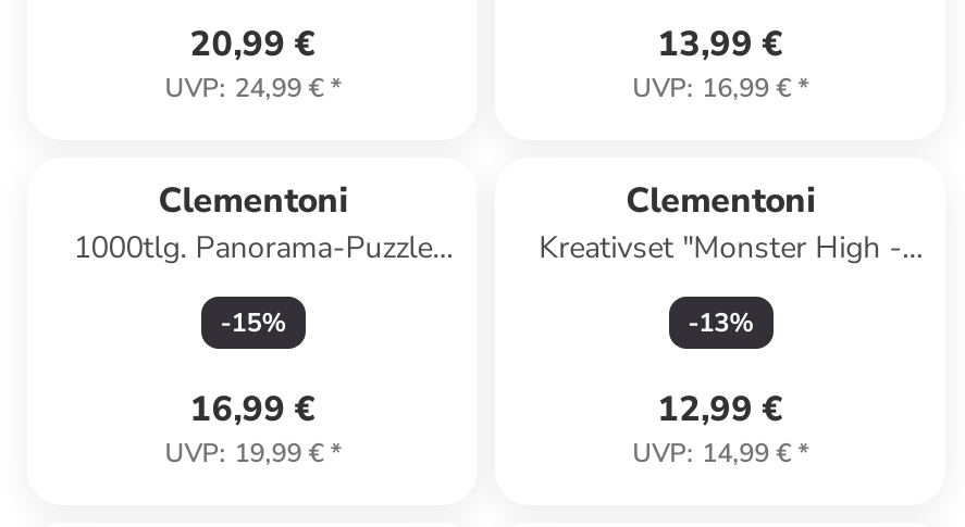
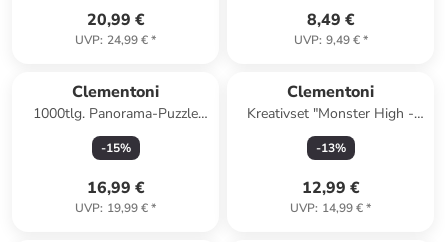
- 13,99 €
- UVP: 16,99 €*
+ 8,49 €
+ UVP: 9,49 €*
